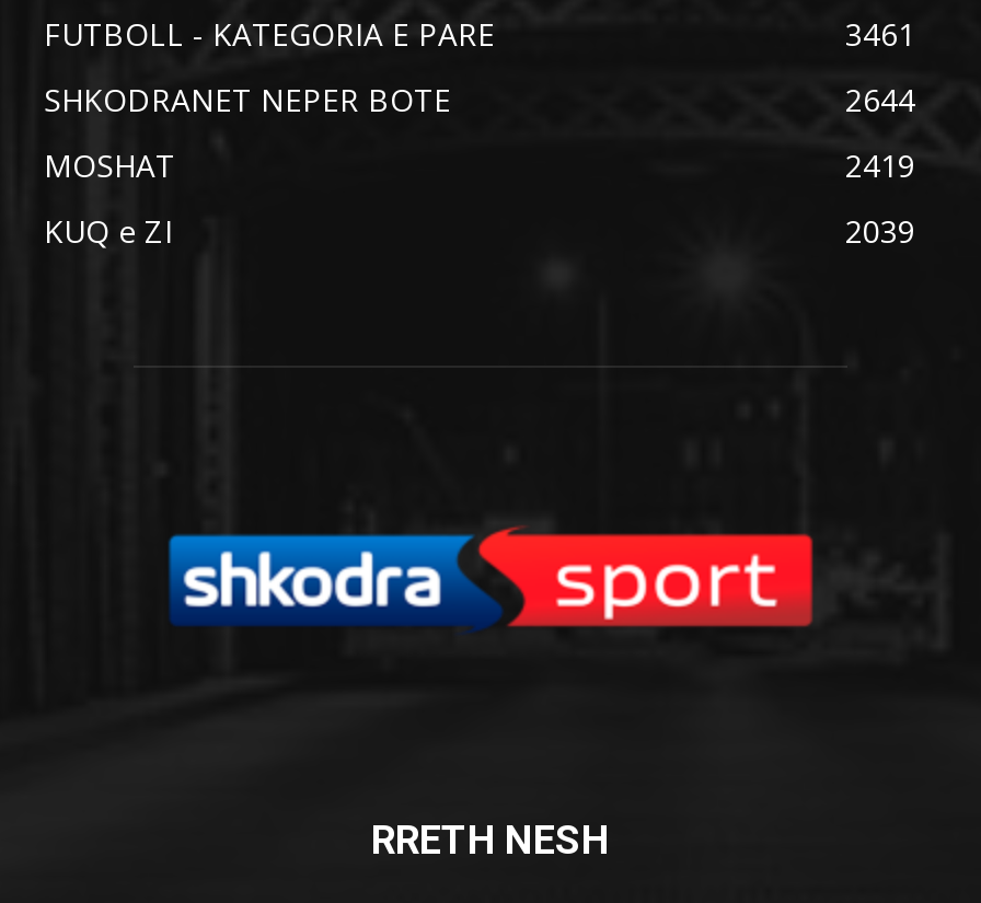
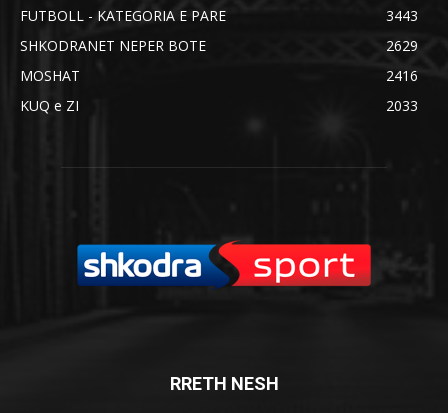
- 3461
+ 3443

- 2644
+ 2629

- 2419
+ 2416

- 2039
+ 2033
